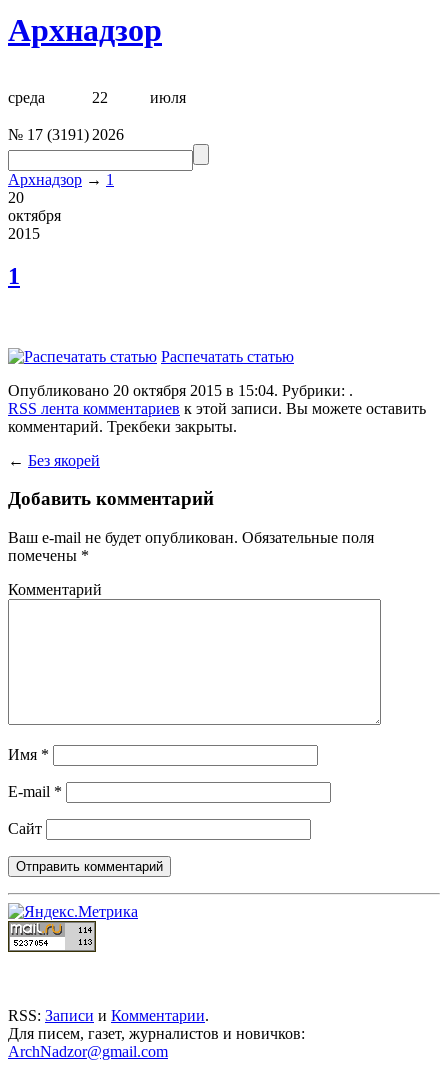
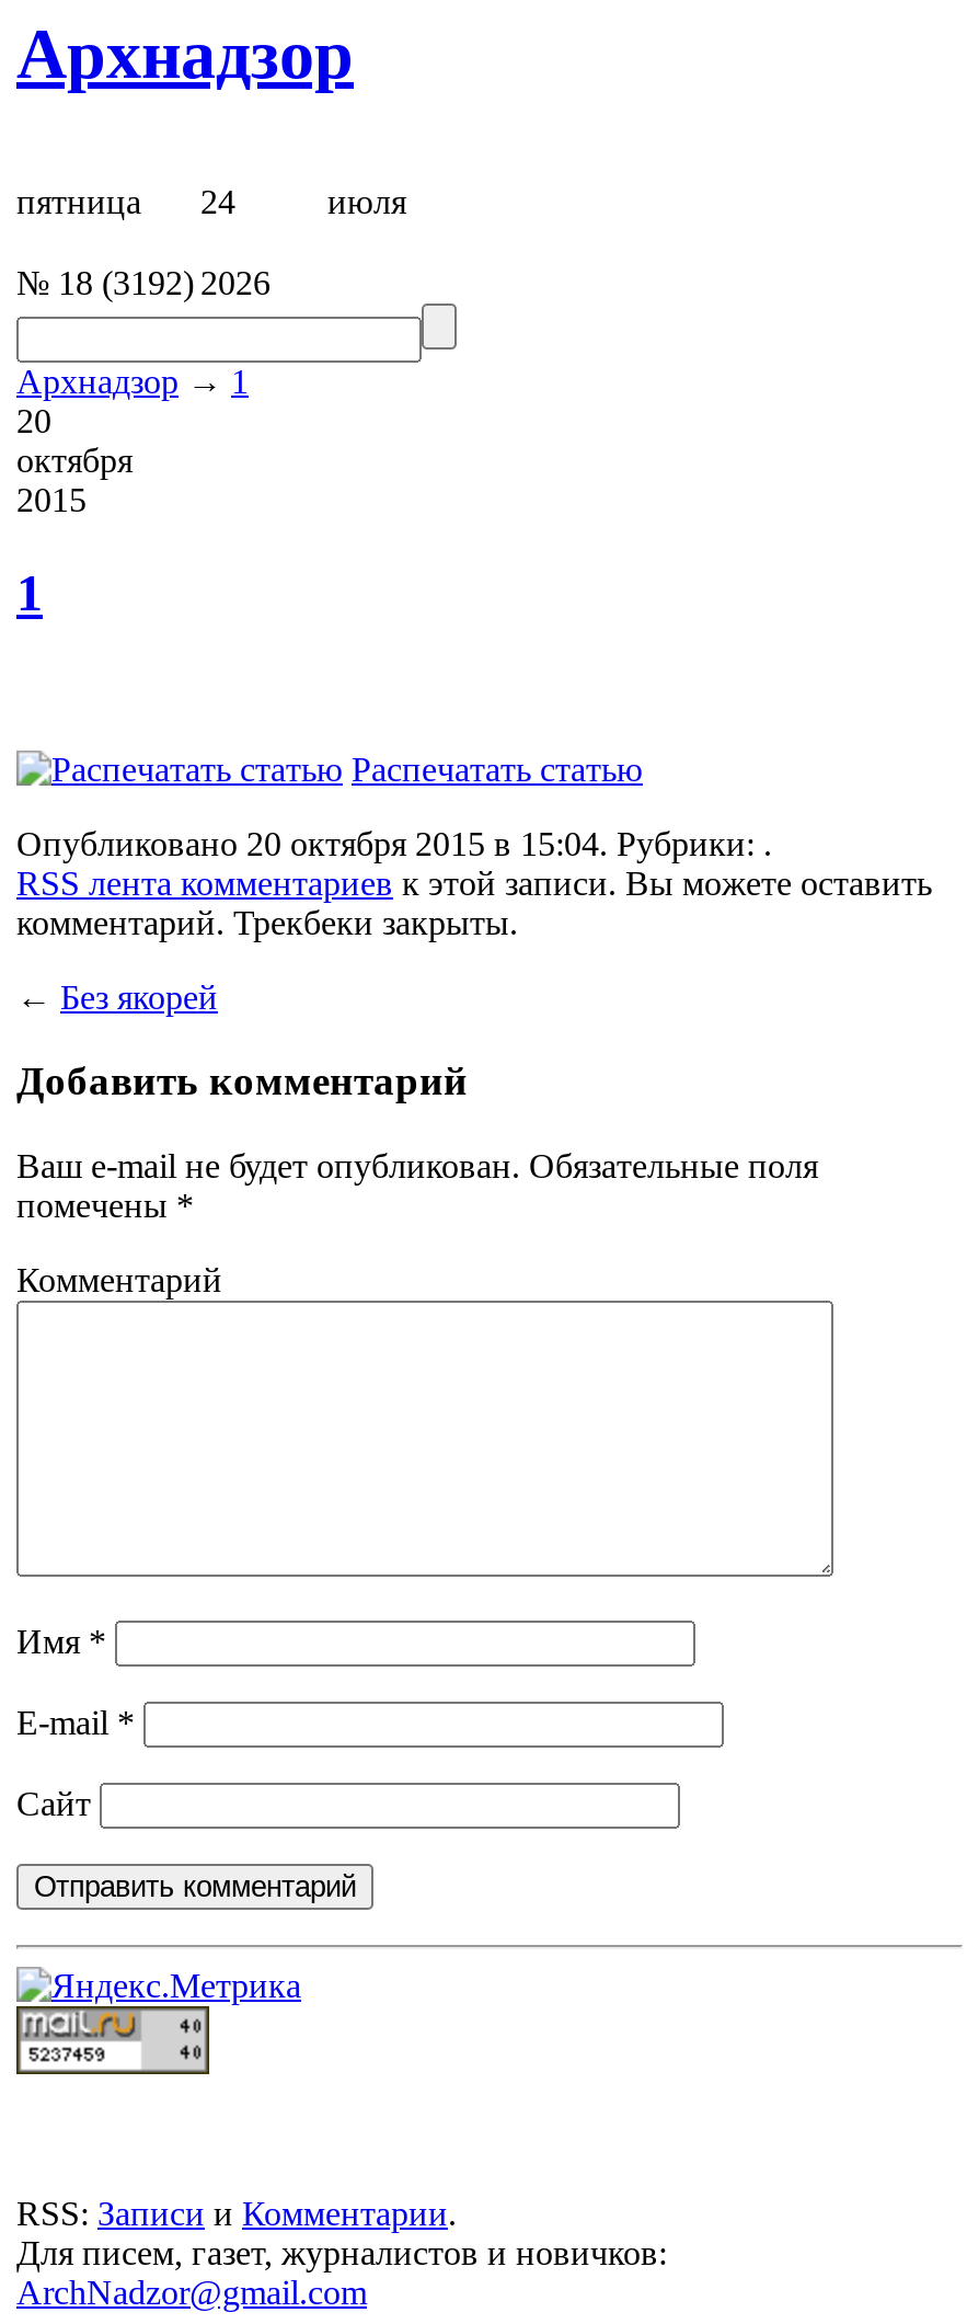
- среда
- 22
+ пятница
+ 24

- № 17 (3191) 2026
+ № 18 (3192) 2026
